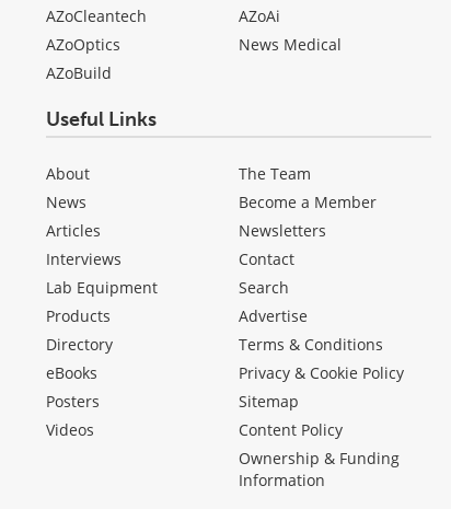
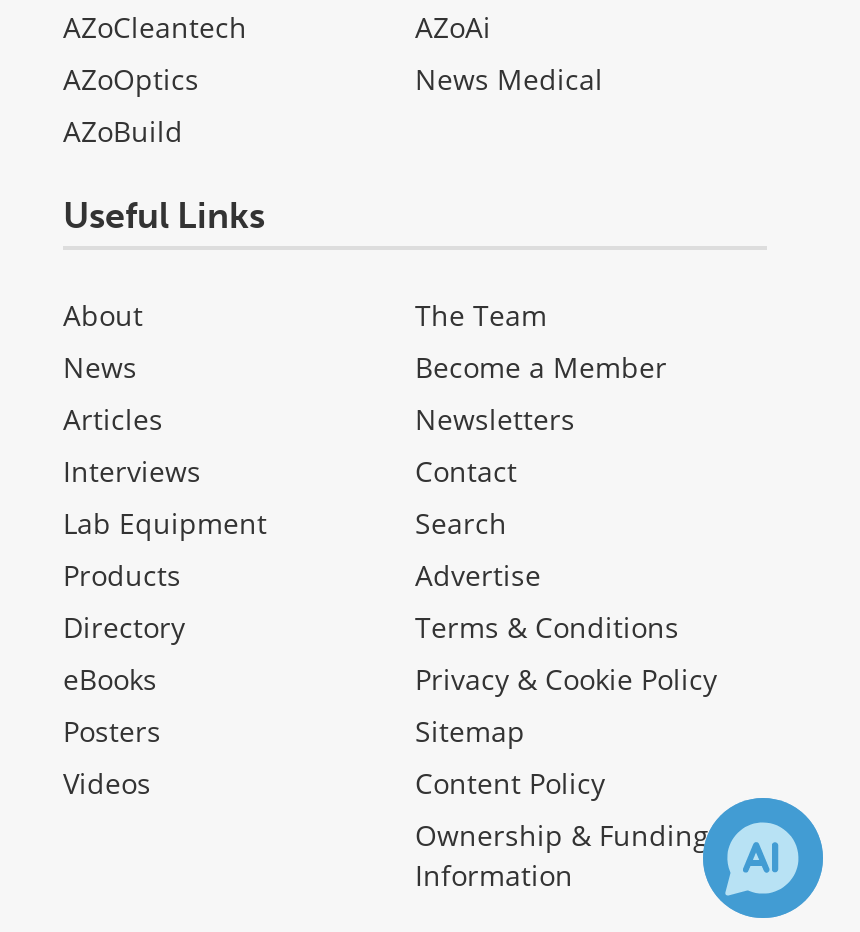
+ [image]
